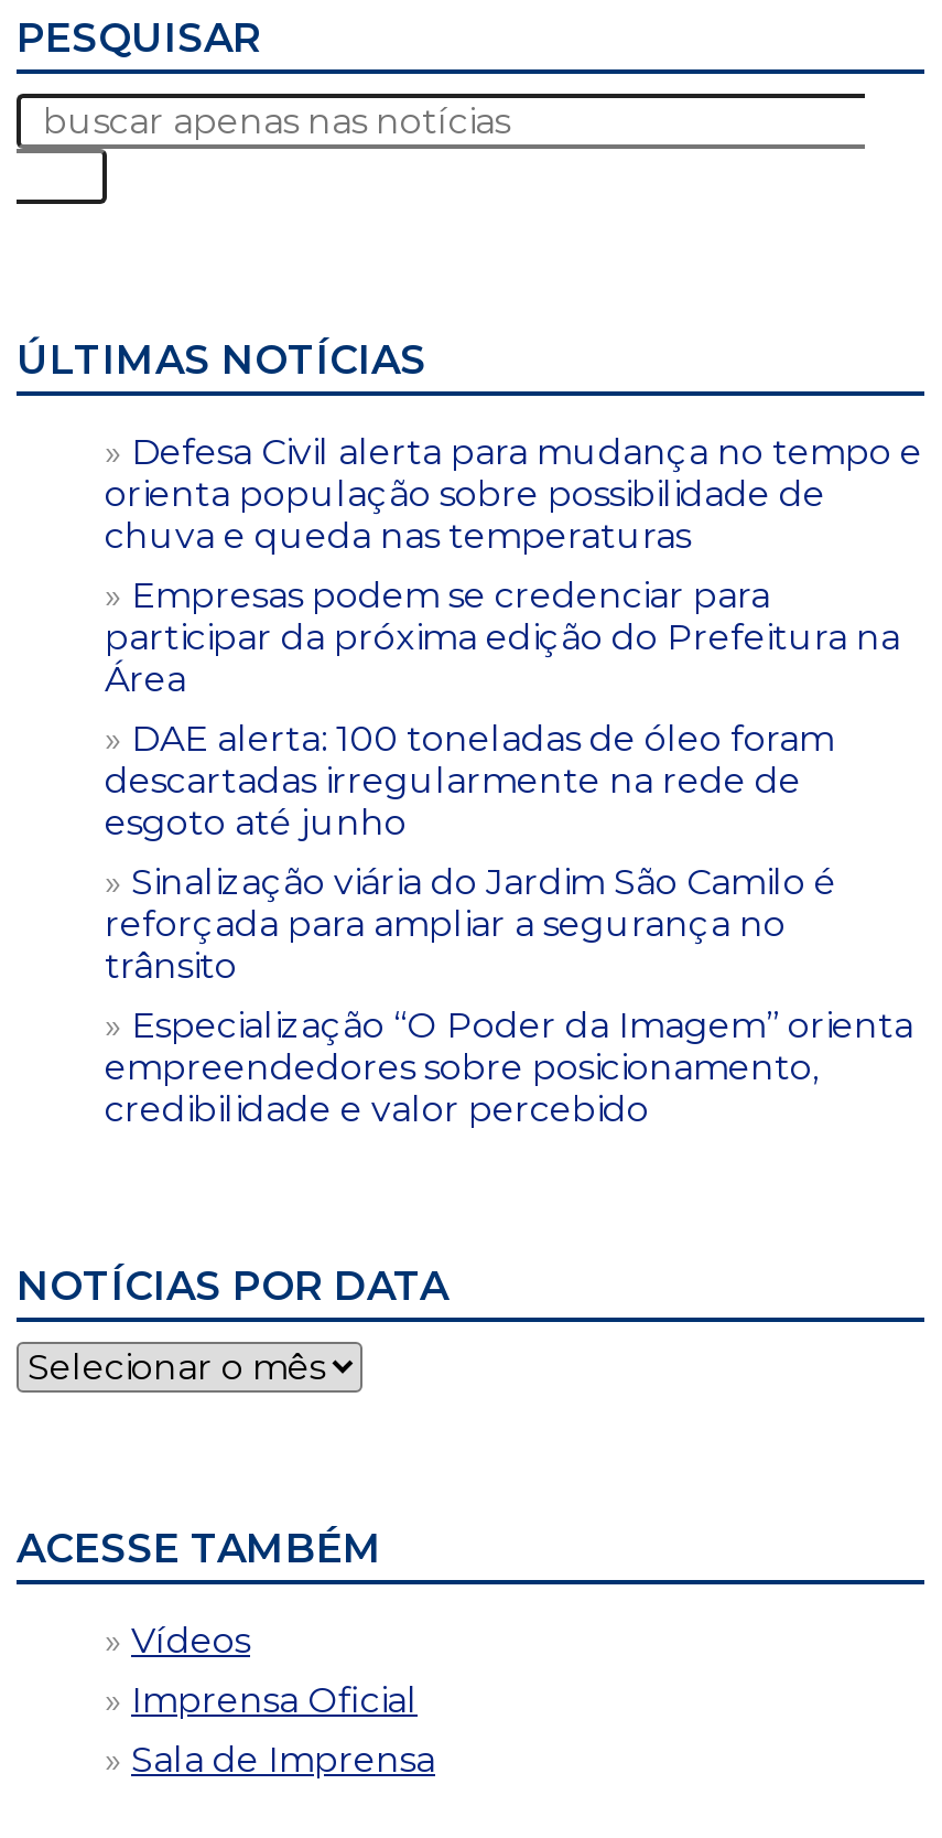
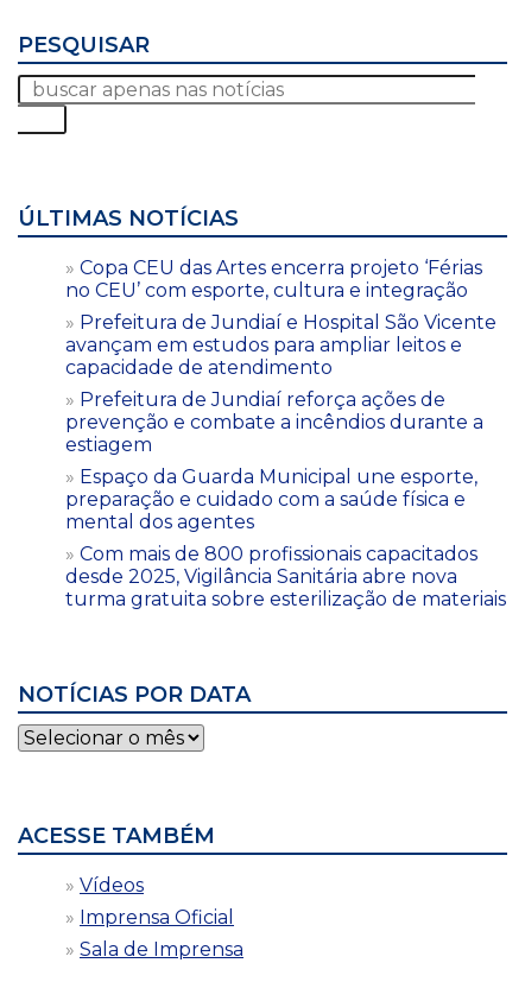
- Defesa Civil alerta para mudança no tempo e
- orienta população sobre possibilidade de
- chuva e queda nas temperaturas
- Empresas podem se credenciar para
- participar da próxima edição do Prefeitura na
- Área
- DAE alerta: 100 toneladas de óleo foram
- descartadas irregularmente na rede de
- esgoto até junho
- Sinalização viária do Jardim São Camilo é
- reforçada para ampliar a segurança no
- trânsito
- Especialização “O Poder da Imagem” orienta
- empreendedores sobre posicionamento,
- credibilidade e valor percebido
+ Copa CEU das Artes encerra projeto ‘Férias
+ no CEU’ com esporte, cultura e integração
+ Prefeitura de Jundiaí e Hospital São Vicente
+ avançam em estudos para ampliar leitos e
+ capacidade de atendimento
+ Prefeitura de Jundiaí reforça ações de
+ prevenção e combate a incêndios durante a
+ estiagem
+ Espaço da Guarda Municipal une esporte,
+ preparação e cuidado com a saúde física e
+ mental dos agentes
+ Com mais de 800 profissionais capacitados
+ desde 2025, Vigilância Sanitária abre nova
+ turma gratuita sobre esterilização de materiais
